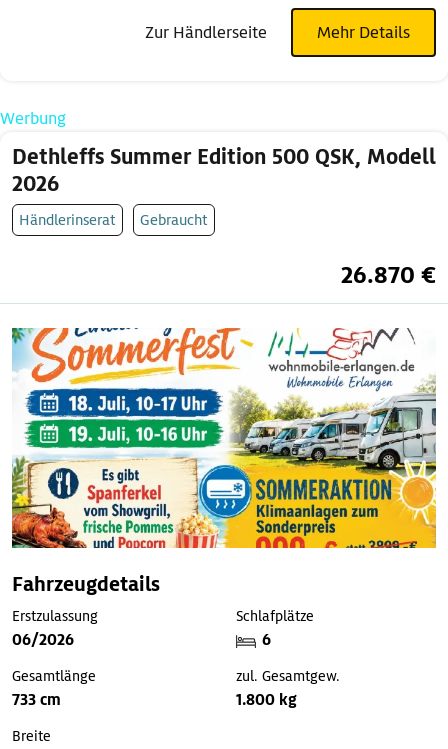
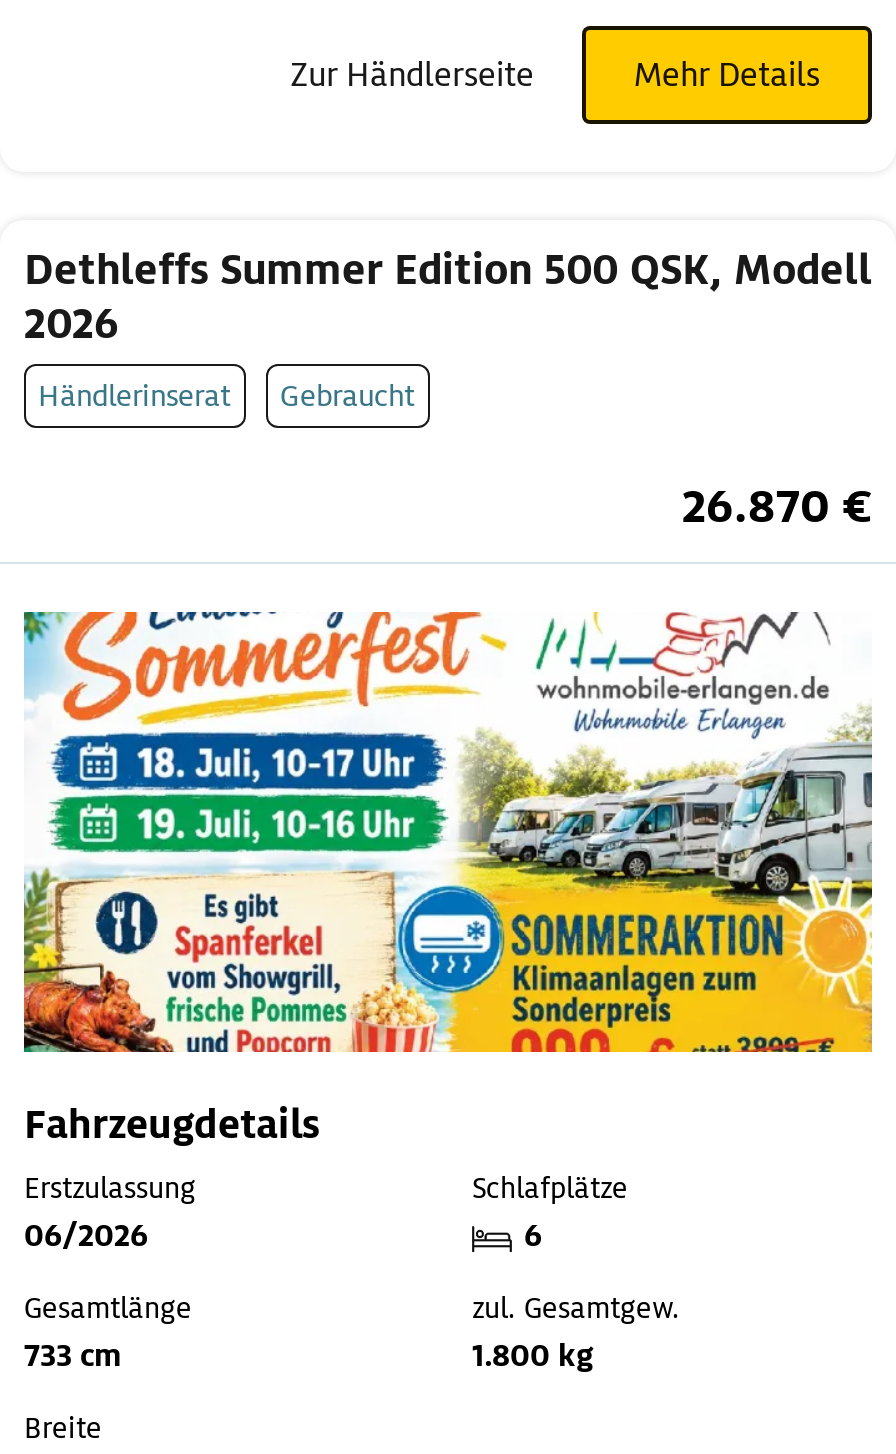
- Werbung
